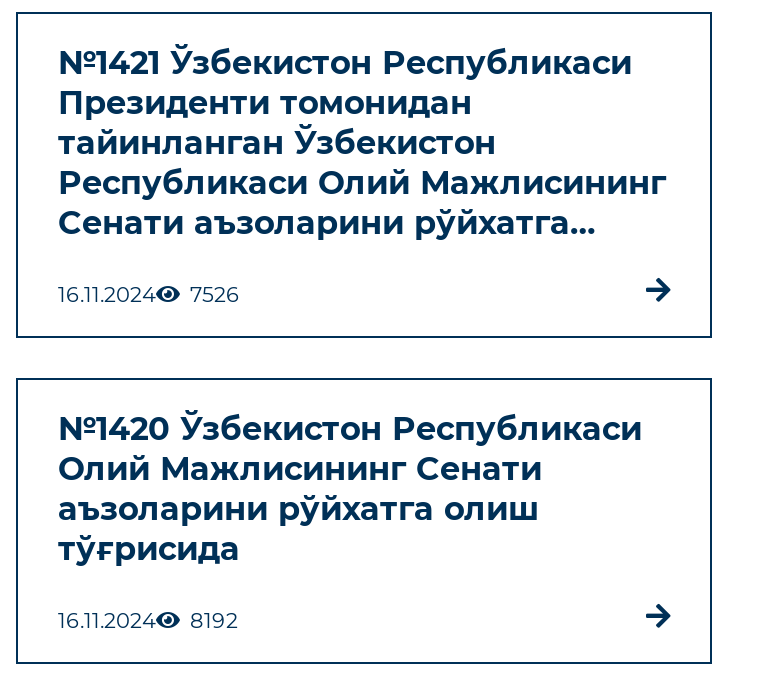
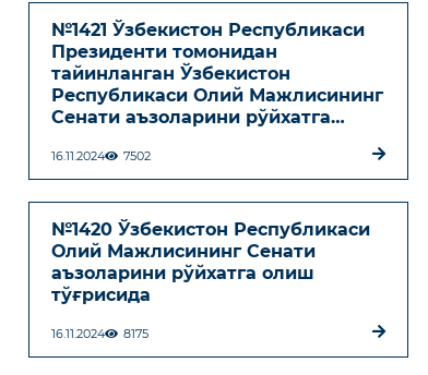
- 16.11.2024 7526
+ 16.11.2024 7502

- 16.11.2024 8192
+ 16.11.2024 8175
